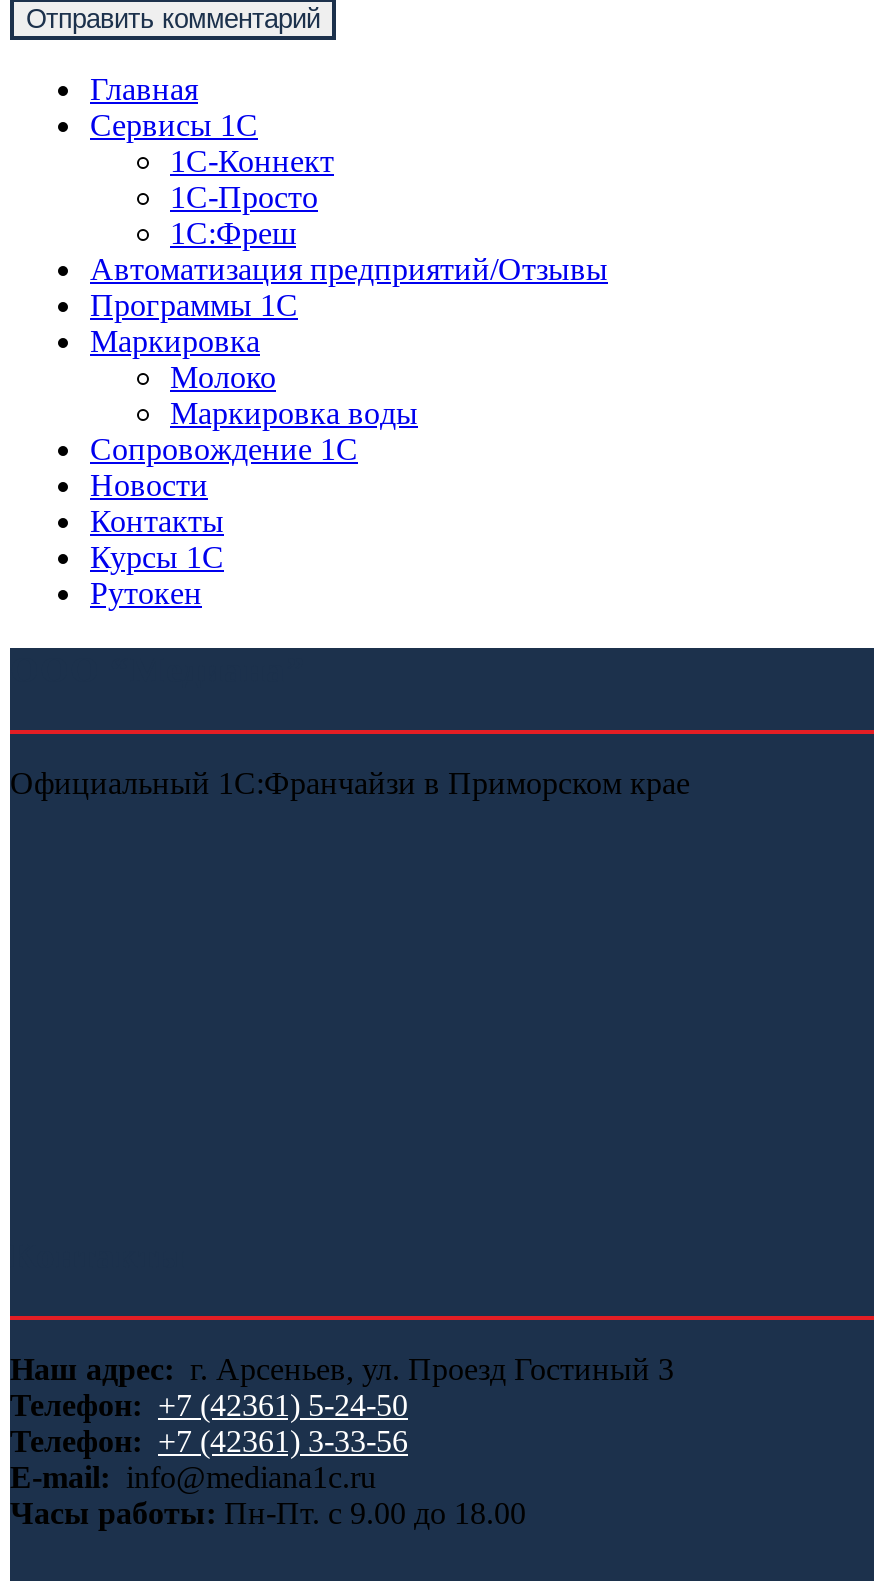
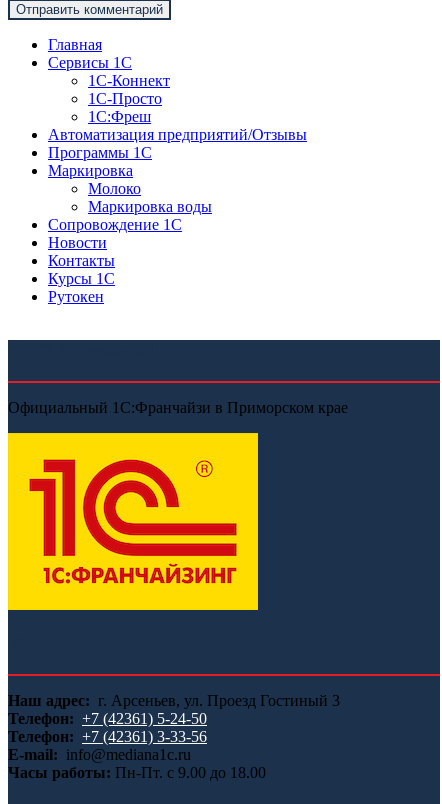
+ [image]
